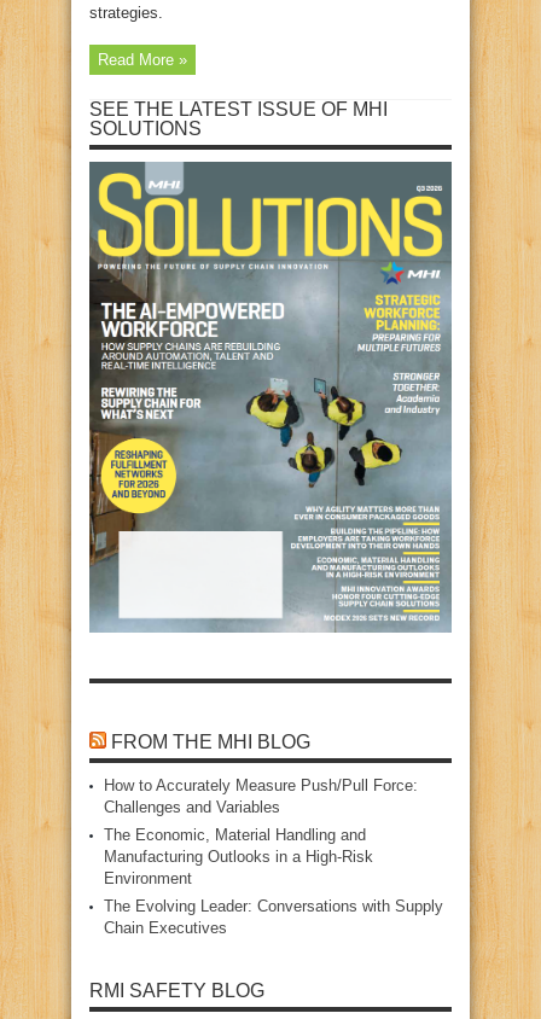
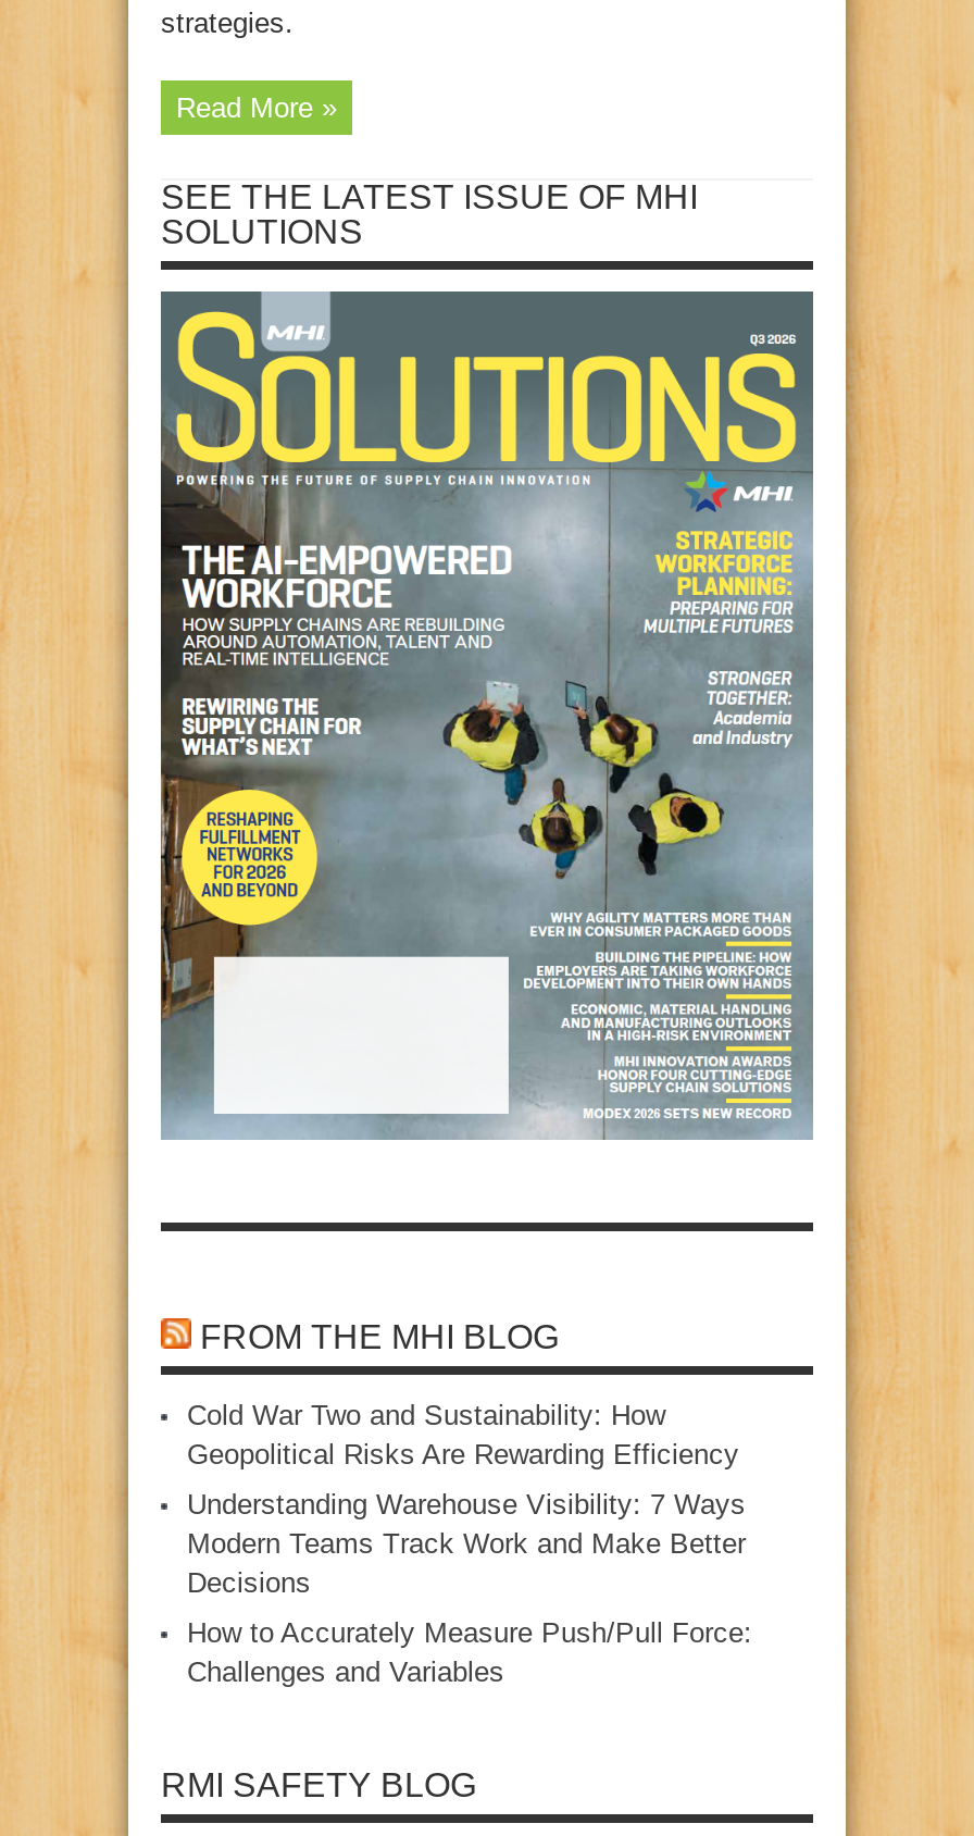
+ Cold War Two and Sustainability: How
+ Geopolitical Risks Are Rewarding Efficiency
+ Understanding Warehouse Visibility: 7 Ways
+ Modern Teams Track Work and Make Better
+ Decisions

moved down: How to Accurately Measure Push/Pull Force: | Challenges and Variables

- The Economic, Material Handling and
- Manufacturing Outlooks in a High‑Risk
- Environment
- The Evolving Leader: Conversations with Supply
- Chain Executives
